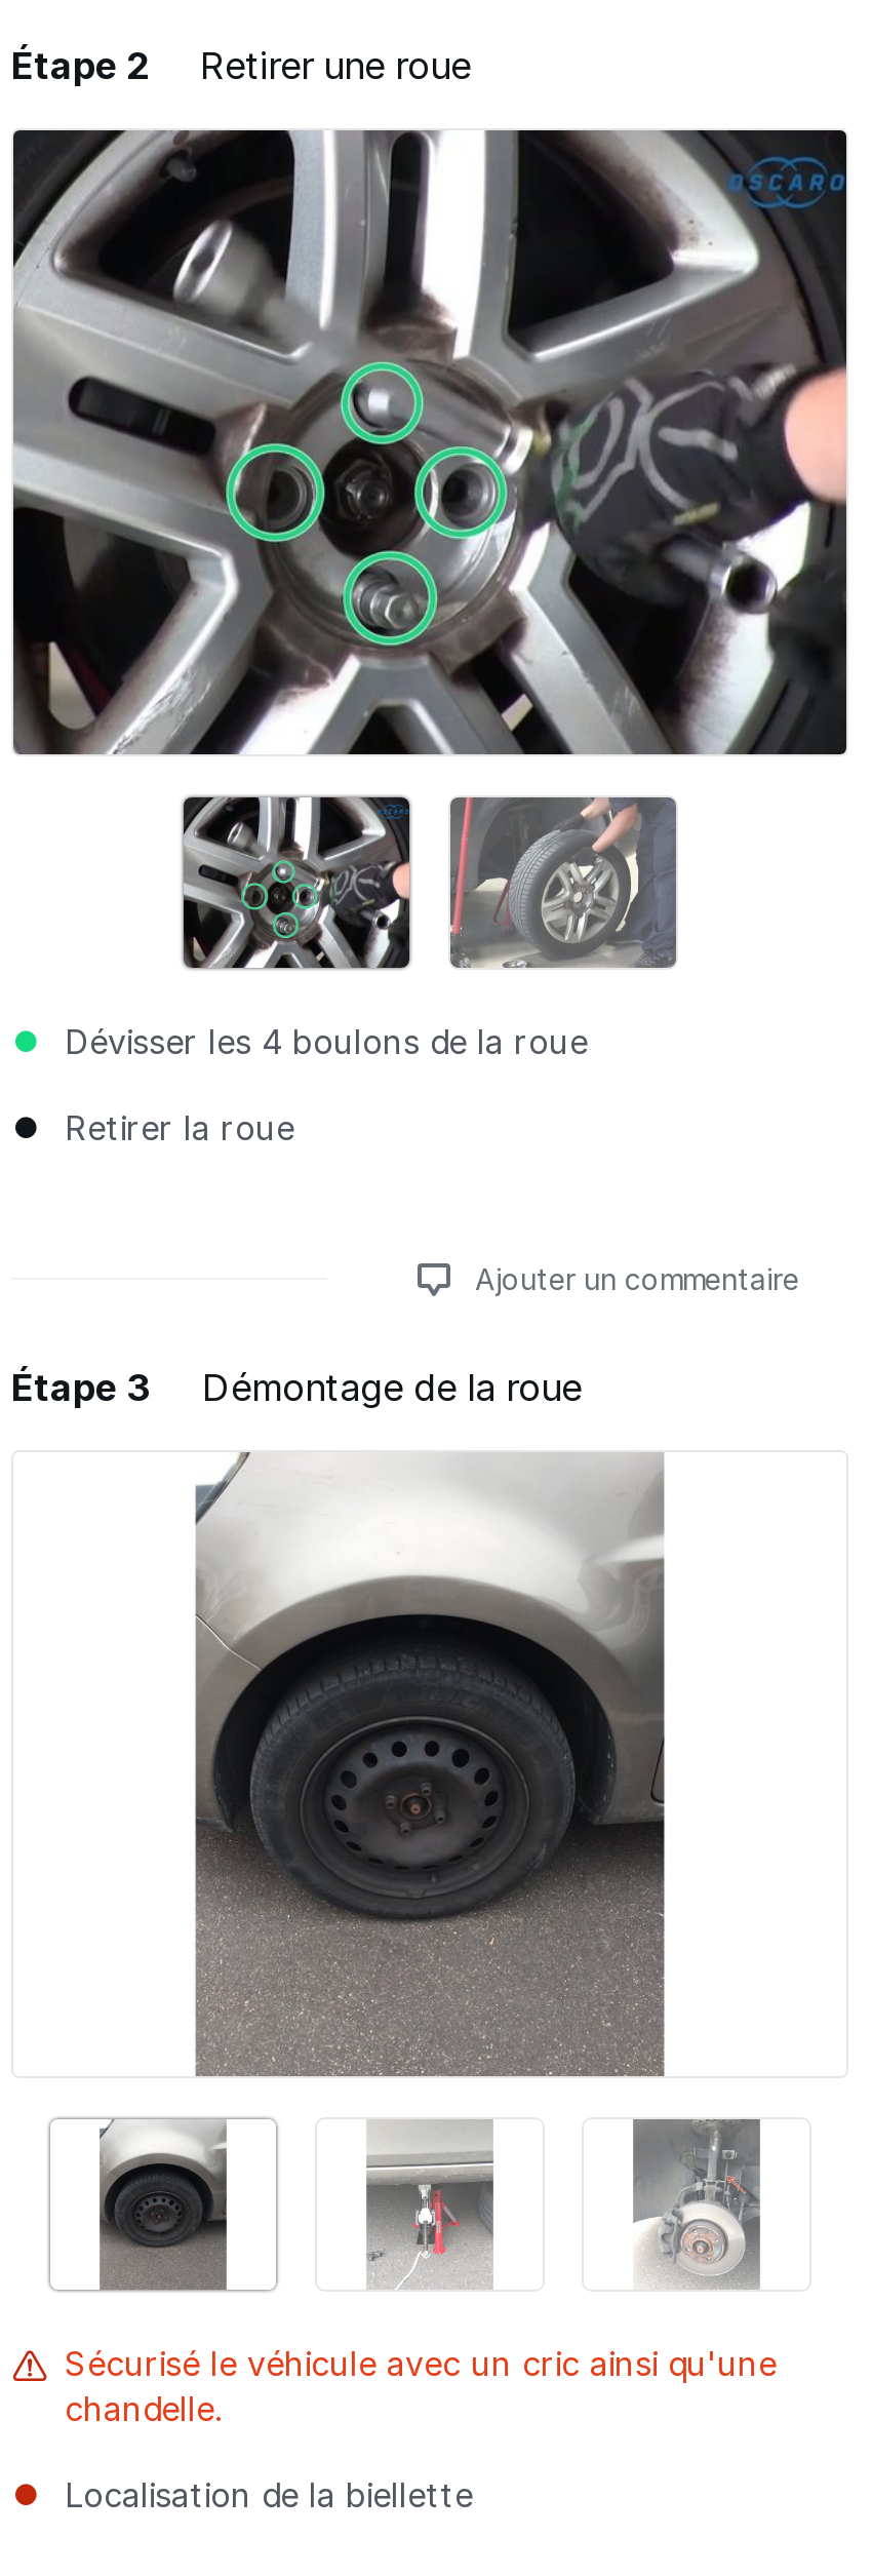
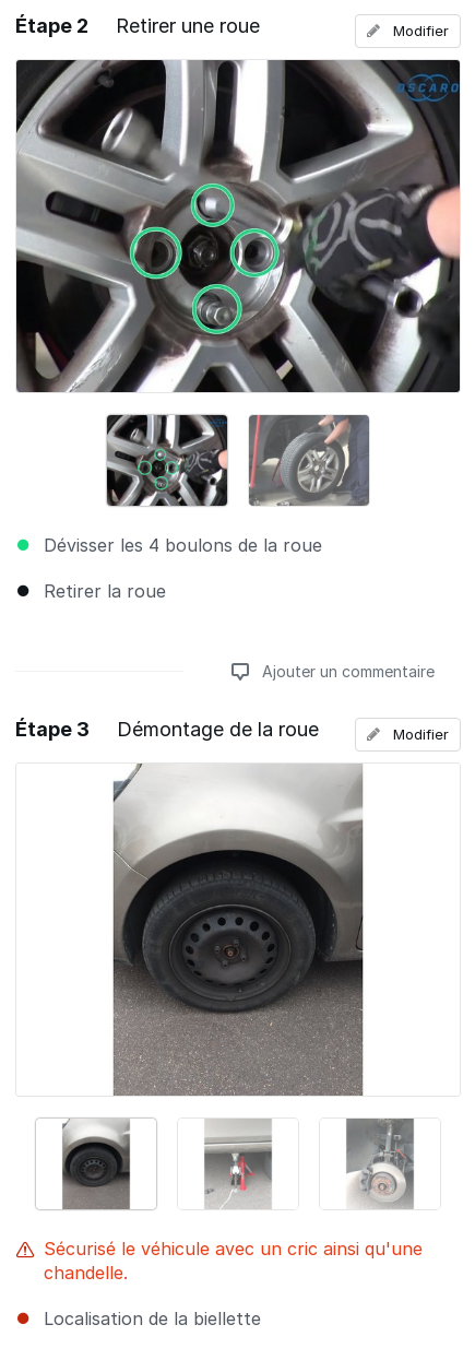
+ Modifier

+ Modifier
